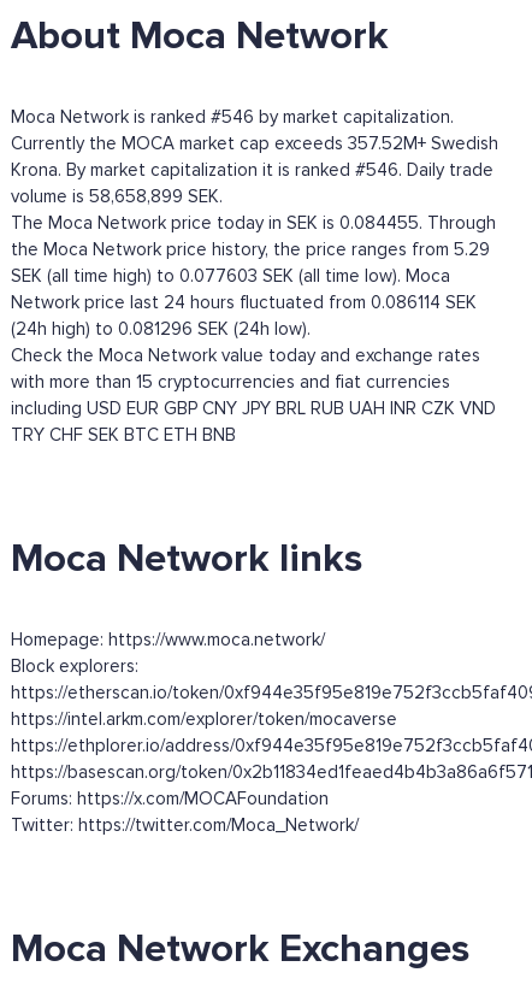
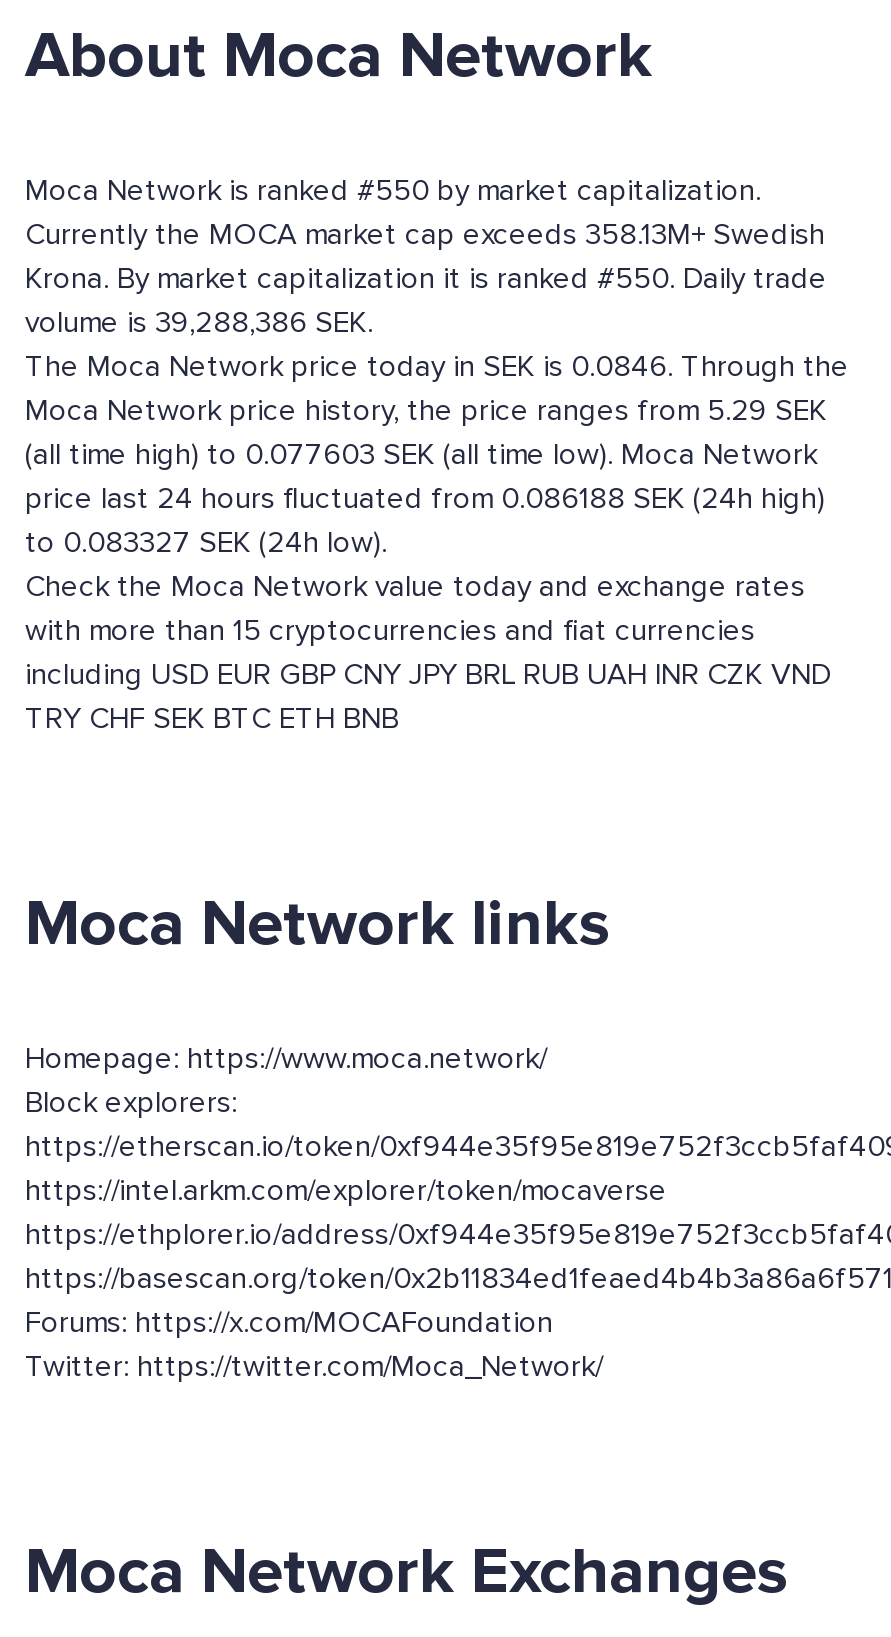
- Moca Network is ranked #546 by market capitalization.
- Currently the MOCA market cap exceeds 357.52M+ Swedish
- Krona. By market capitalization it is ranked #546. Daily trade
- volume is 58,658,899 SEK.
- The Moca Network price today in SEK is 0.084455. Through
- the Moca Network price history, the price ranges from 5.29
- SEK (all time high) to 0.077603 SEK (all time low). Moca
- Network price last 24 hours fluctuated from 0.086114 SEK
- (24h high) to 0.081296 SEK (24h low).
+ Moca Network is ranked #550 by market capitalization.
+ Currently the MOCA market cap exceeds 358.13M+ Swedish
+ Krona. By market capitalization it is ranked #550. Daily trade
+ volume is 39,288,386 SEK.
+ The Moca Network price today in SEK is 0.0846. Through the
+ Moca Network price history, the price ranges from 5.29 SEK
+ (all time high) to 0.077603 SEK (all time low). Moca Network
+ price last 24 hours fluctuated from 0.086188 SEK (24h high)
+ to 0.083327 SEK (24h low).
